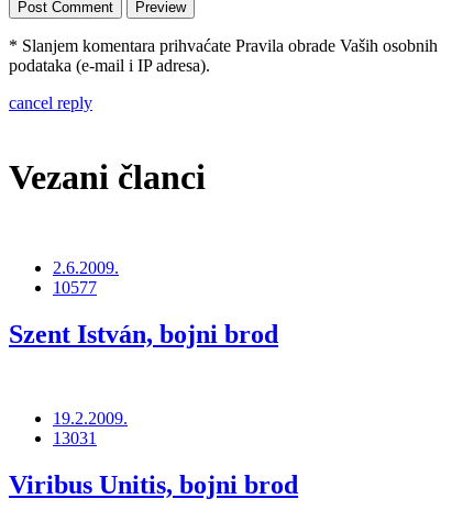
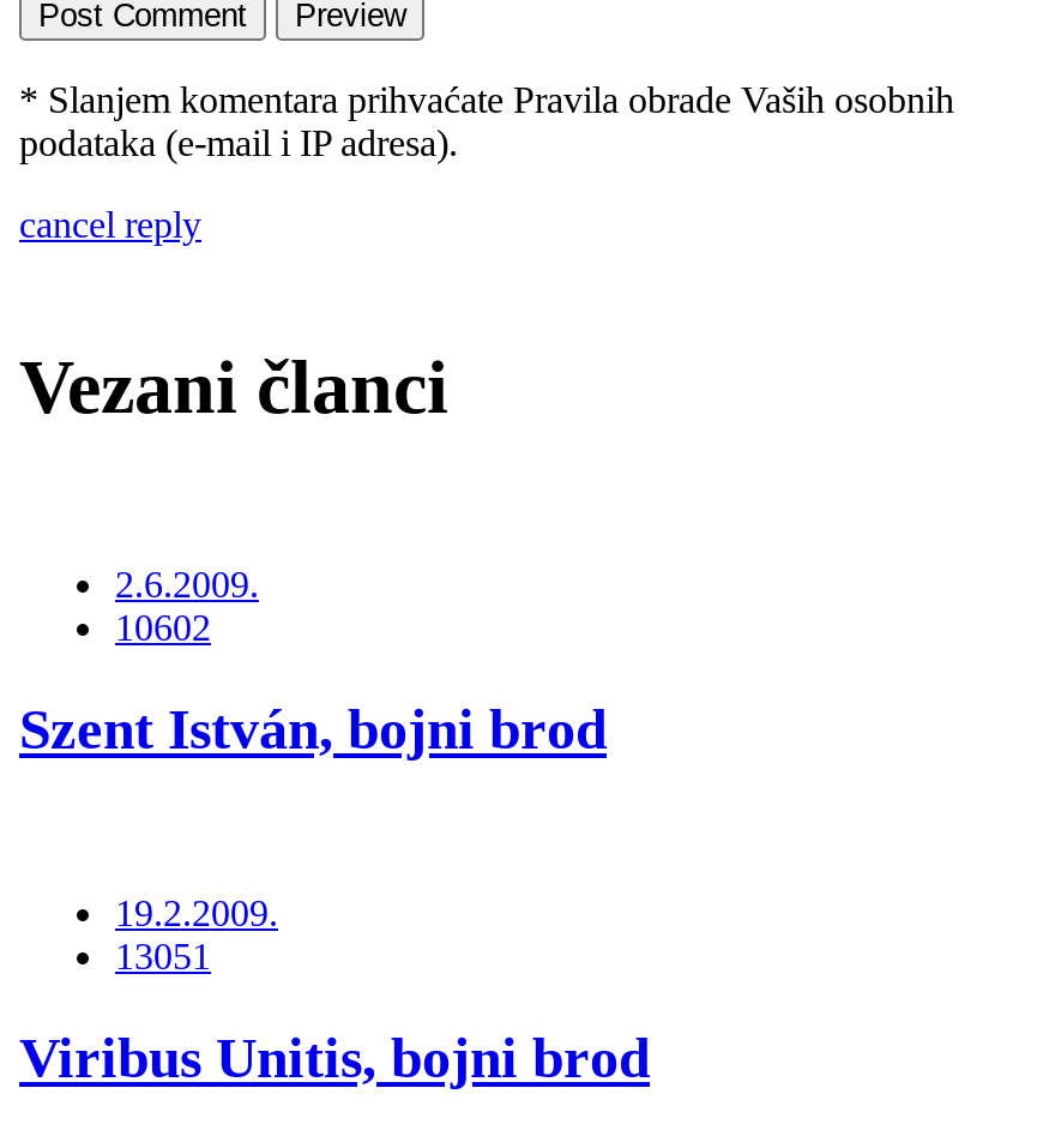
- 10577
+ 10602

- 13031
+ 13051
